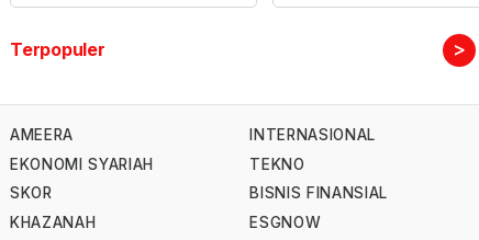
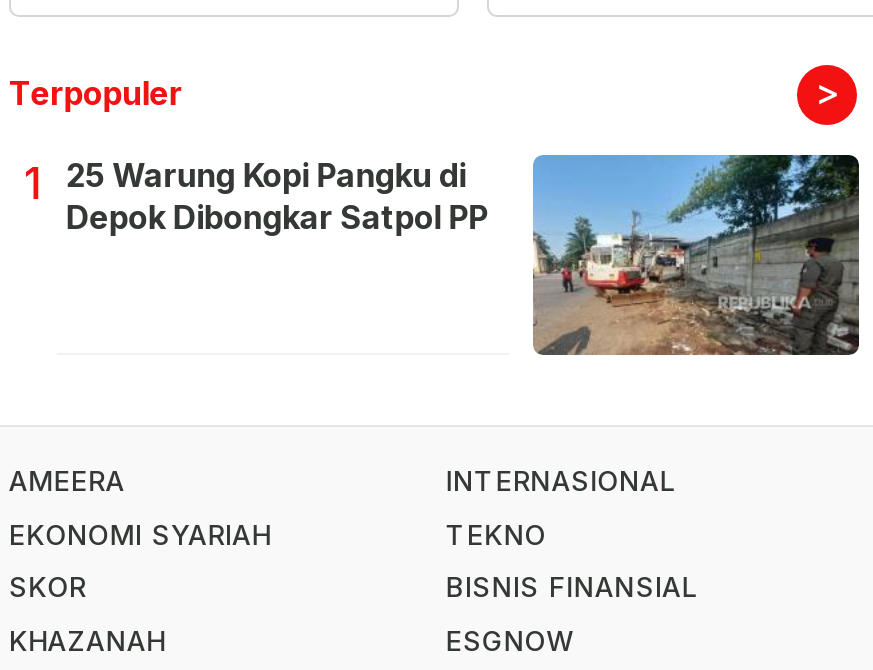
+ [image]
+ 1
+ 25 Warung Kopi Pangku di
+ Depok Dibongkar Satpol PP
